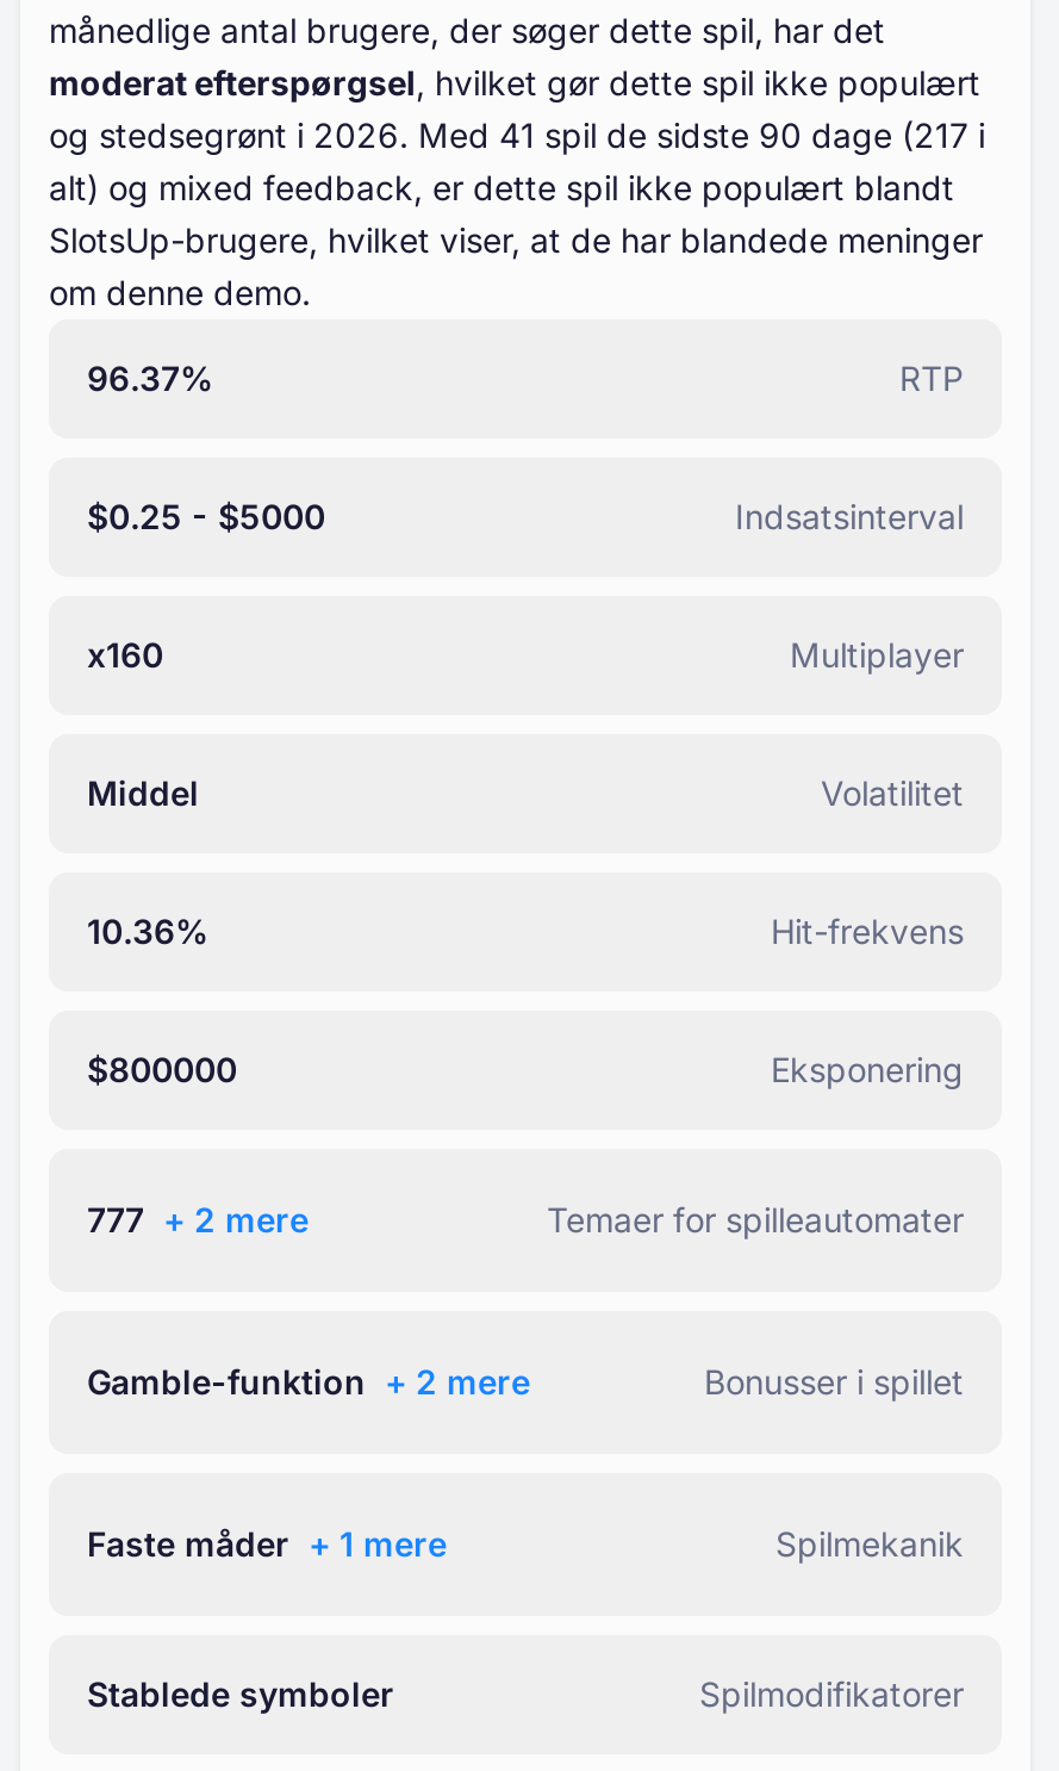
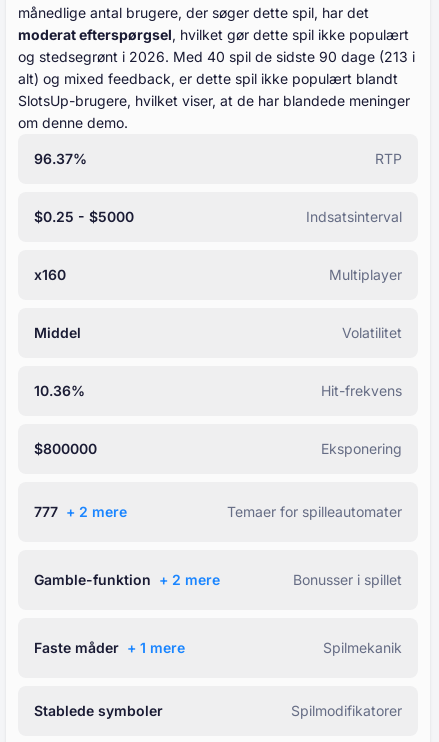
- og stedsegrønt i 2026. Med 41 spil de sidste 90 dage (217 i
+ og stedsegrønt i 2026. Med 40 spil de sidste 90 dage (213 i
